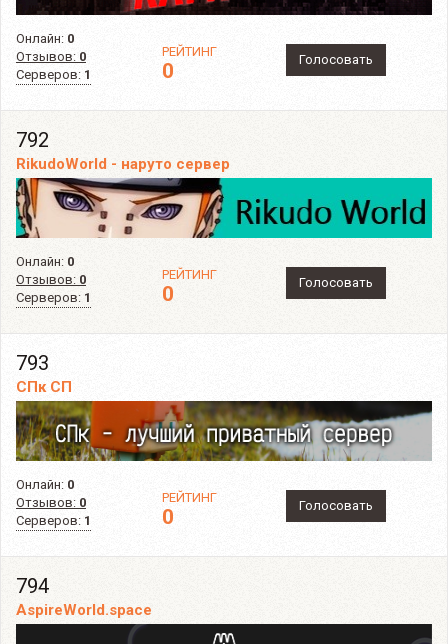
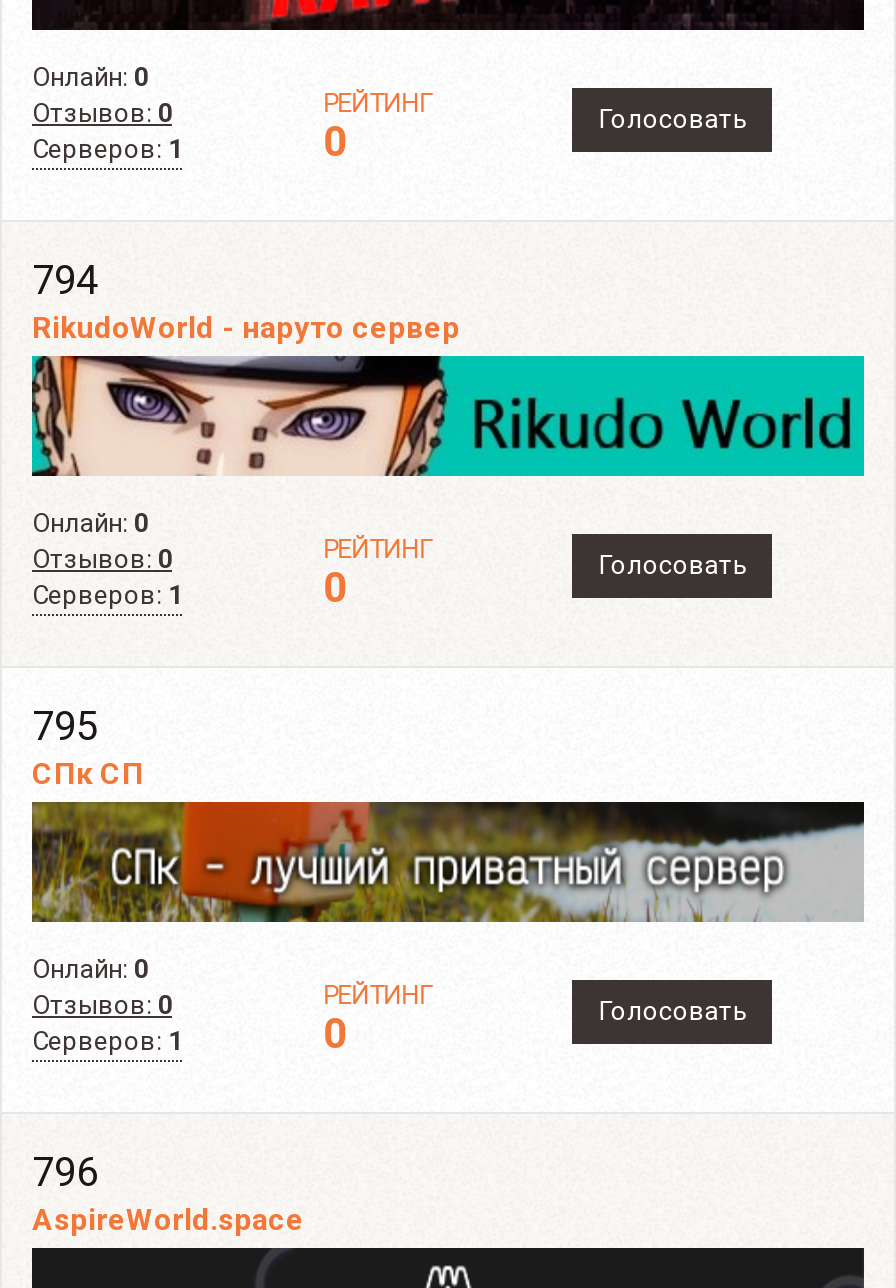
- 792
+ 794

- 793
+ 795

- 794
+ 796
